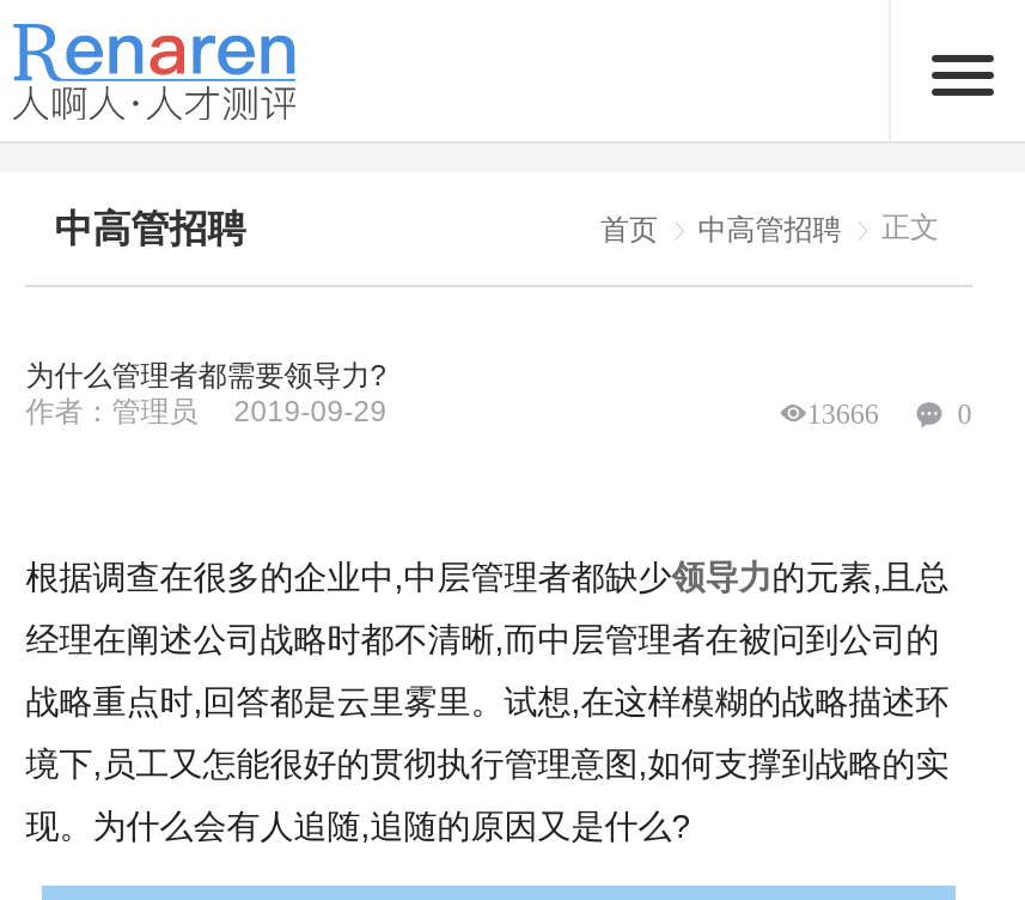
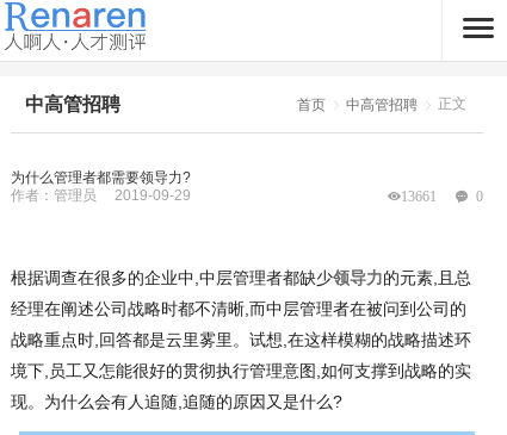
- 13666
+ 13661
